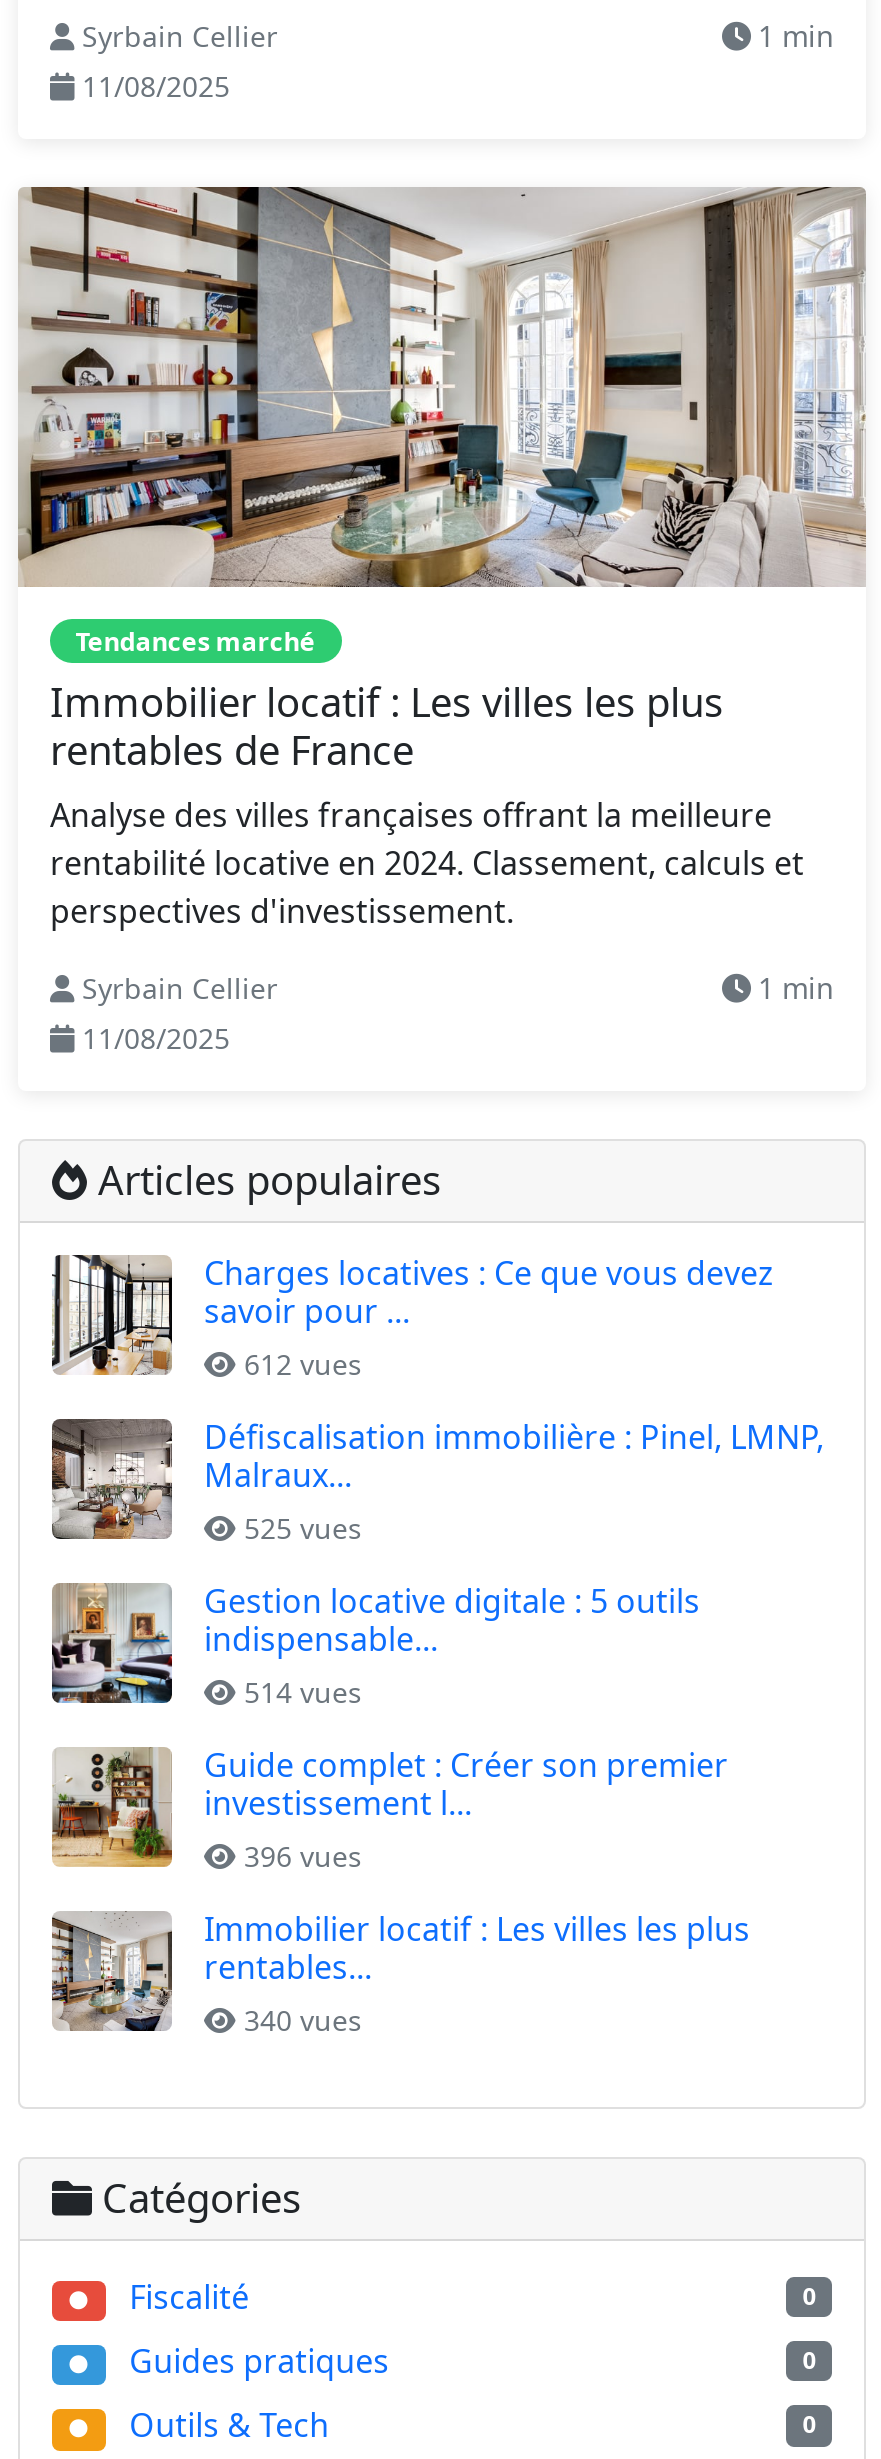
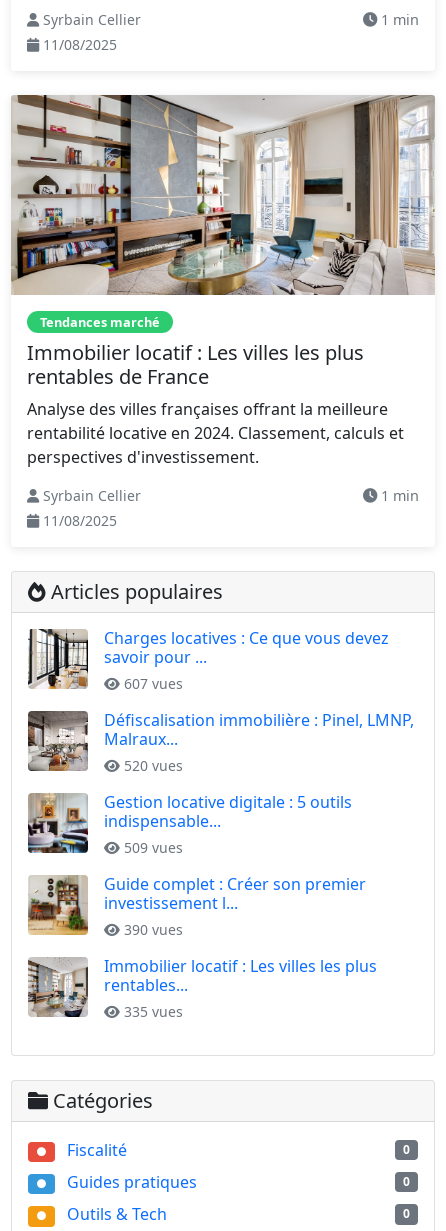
- 612 vues
+ 607 vues

- 525 vues
+ 520 vues

- 514 vues
+ 509 vues

- 396 vues
+ 390 vues

- 340 vues
+ 335 vues
